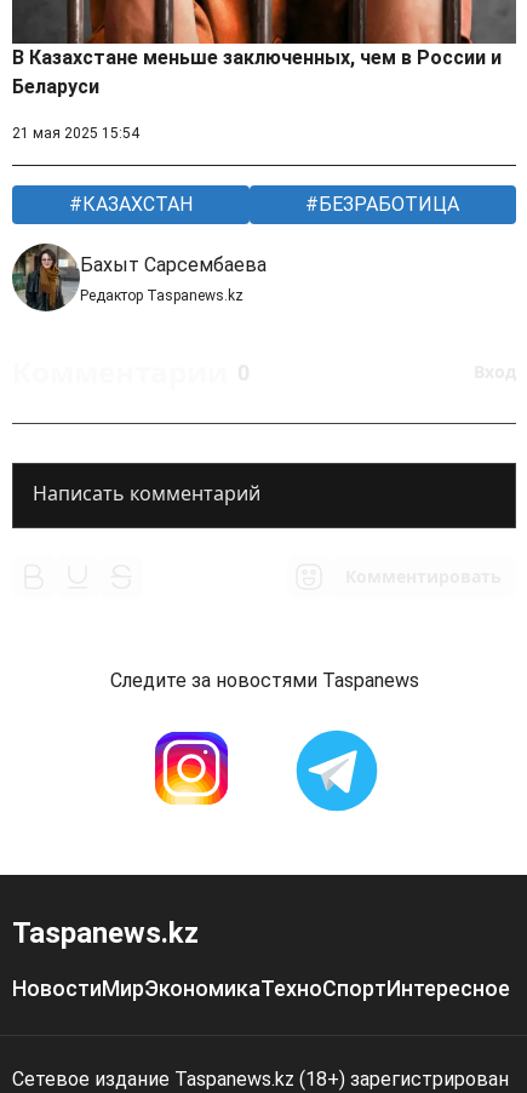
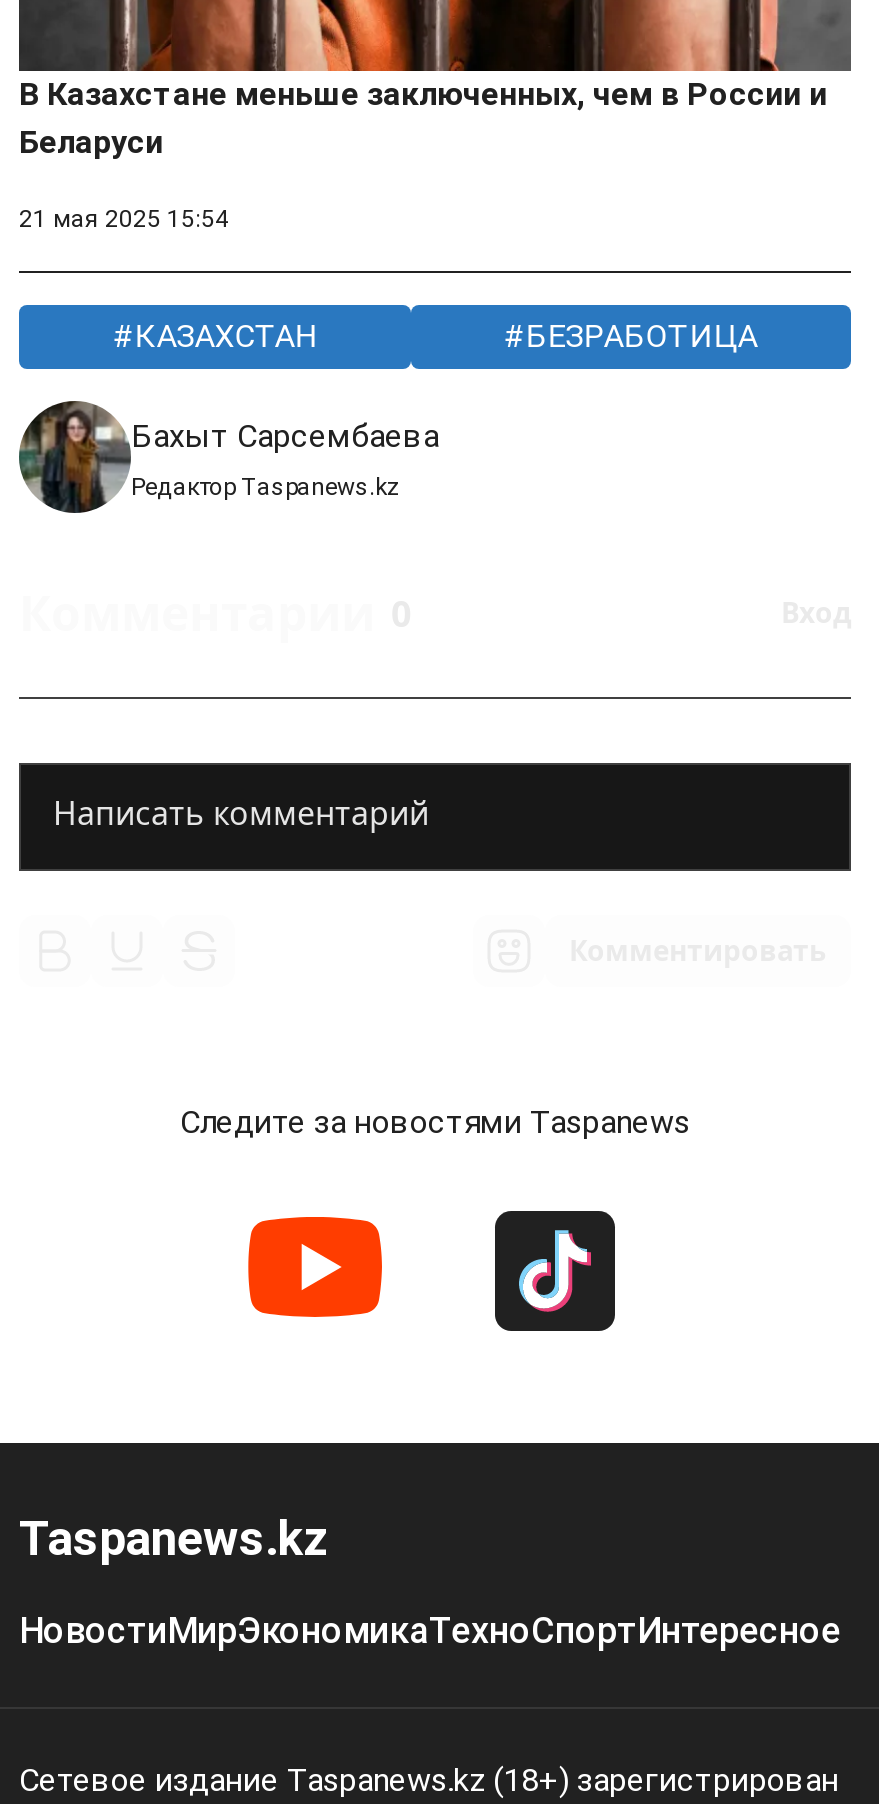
- [image]
+ [image]

- [image]
+ [image]
